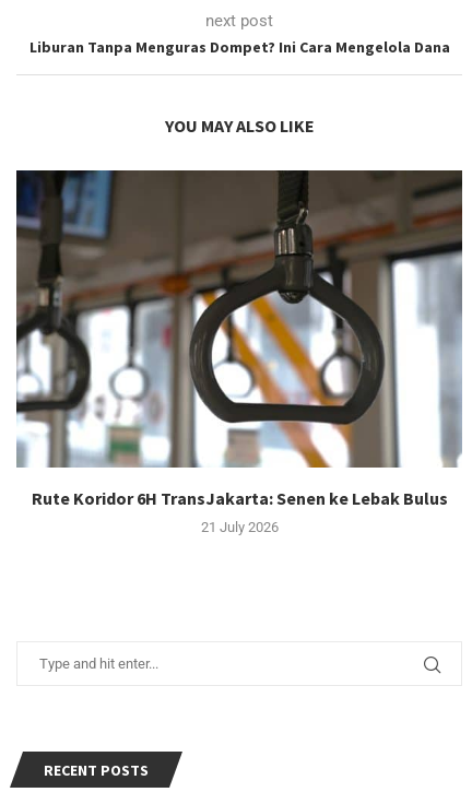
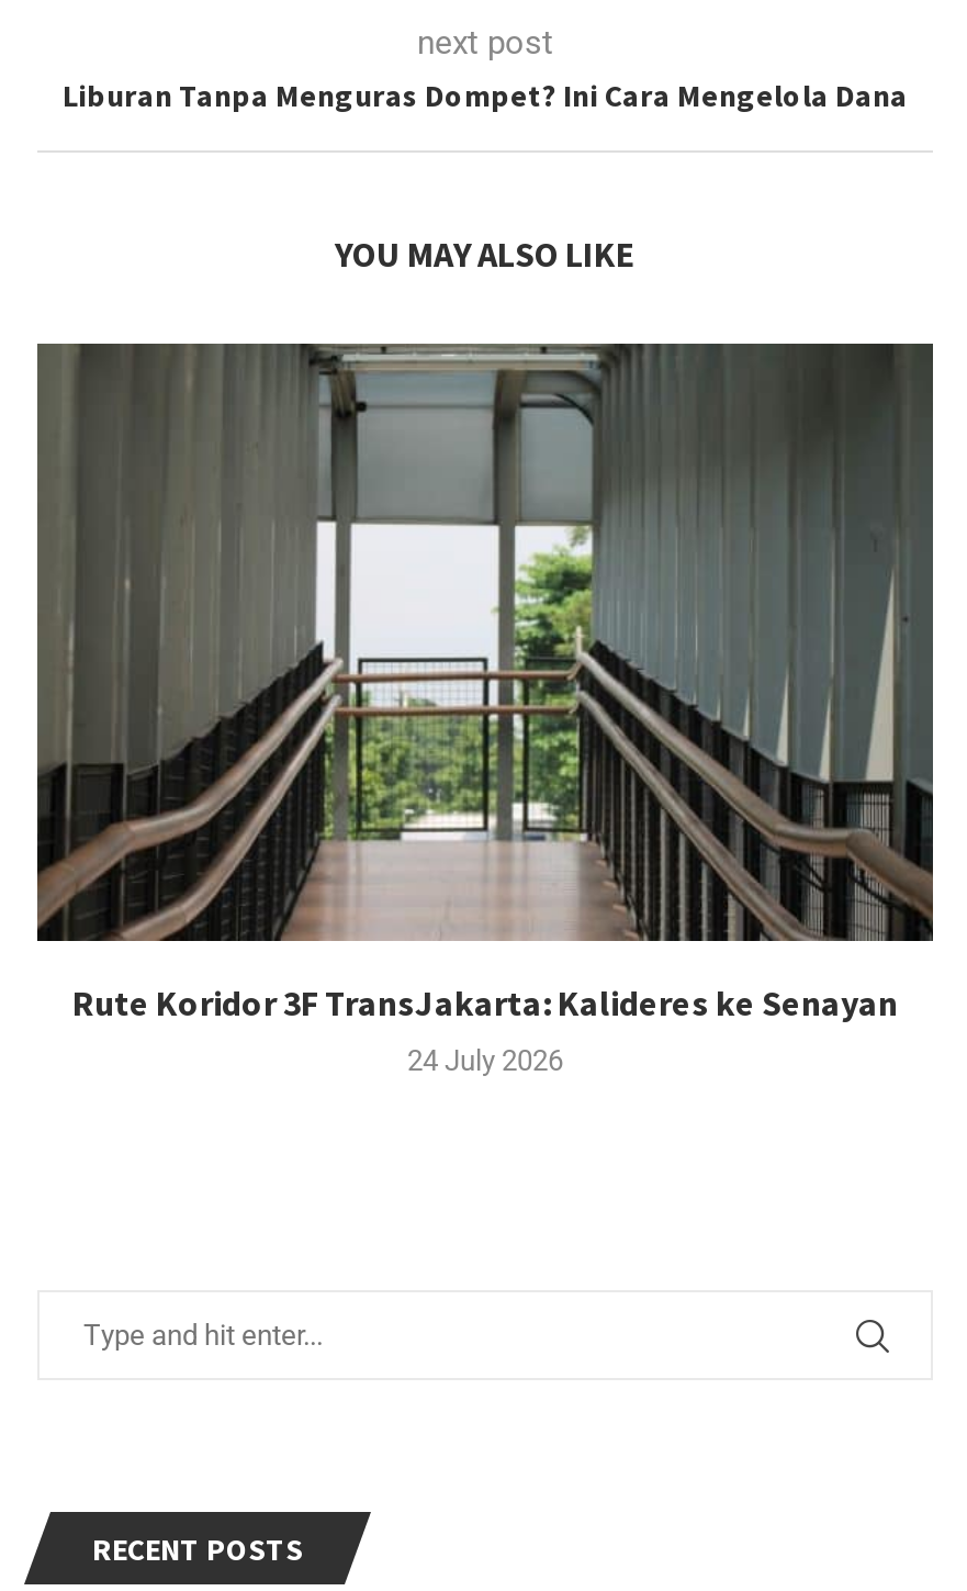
- [image]
- Rute Koridor 6H TransJakarta: Senen ke Lebak Bulus
- 21 July 2026
+ [image]
+ Rute Koridor 3F TransJakarta: Kalideres ke Senayan
+ 24 July 2026
